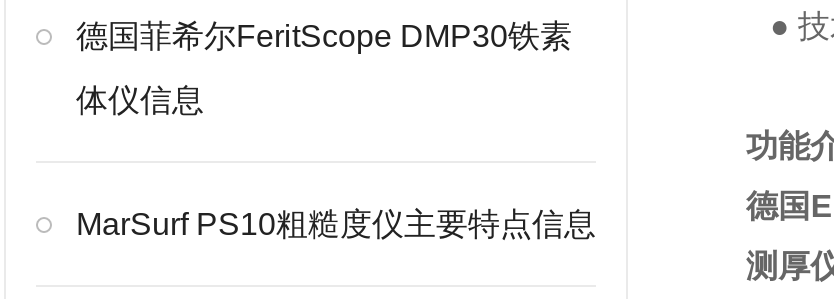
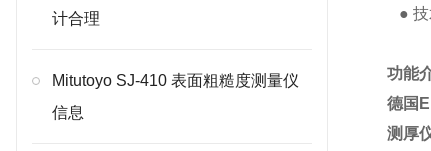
- 德国菲希尔FeritScope DMP30铁素
+ 计合理

- 体仪信息
+ Mitutoyo SJ-410 表面粗糙度测量仪

- MarSurf PS10粗糙度仪主要特点信息
+ 信息
